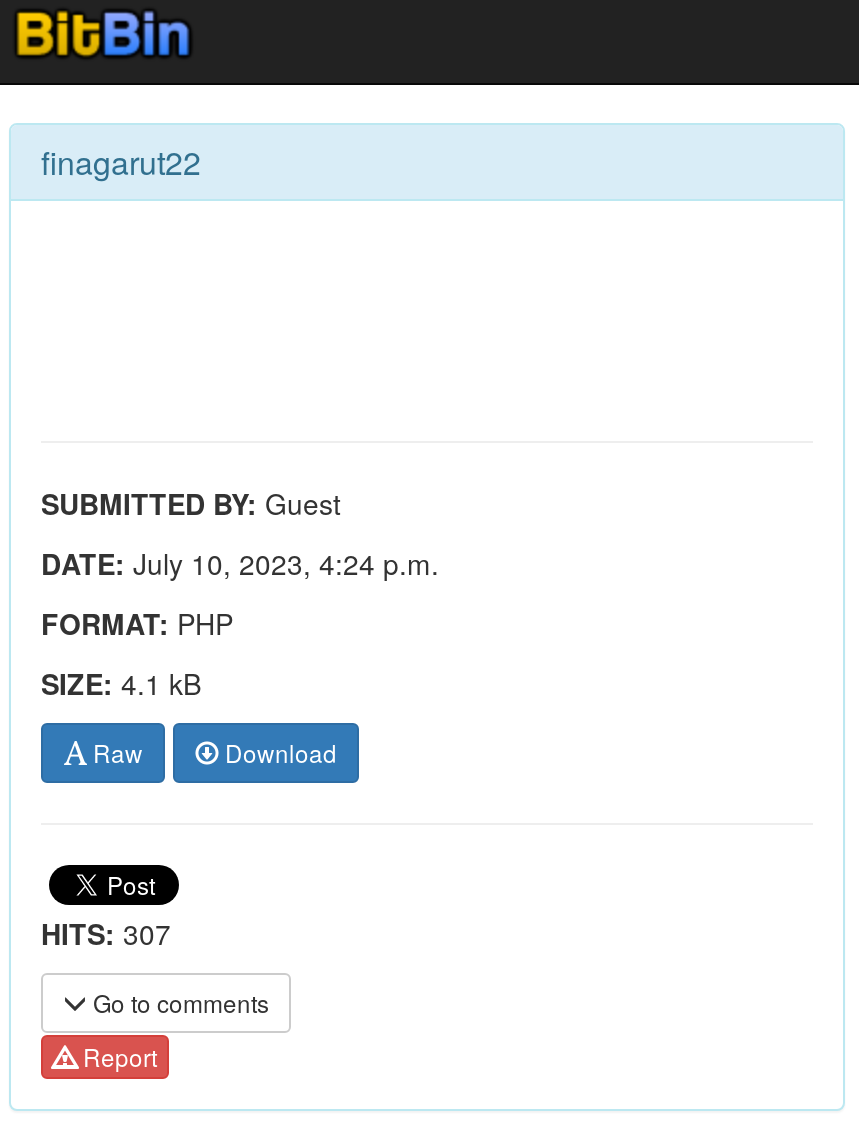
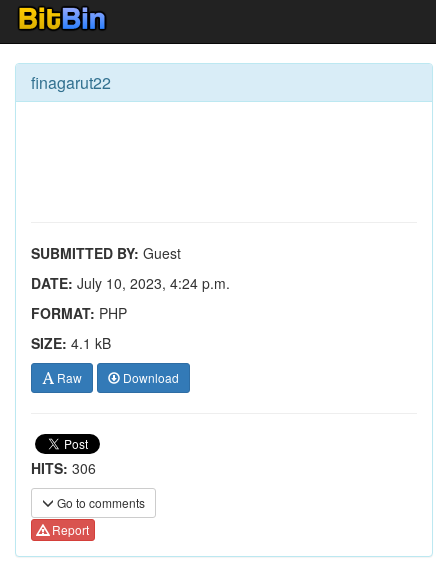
- HITS: 307
+ HITS: 306
